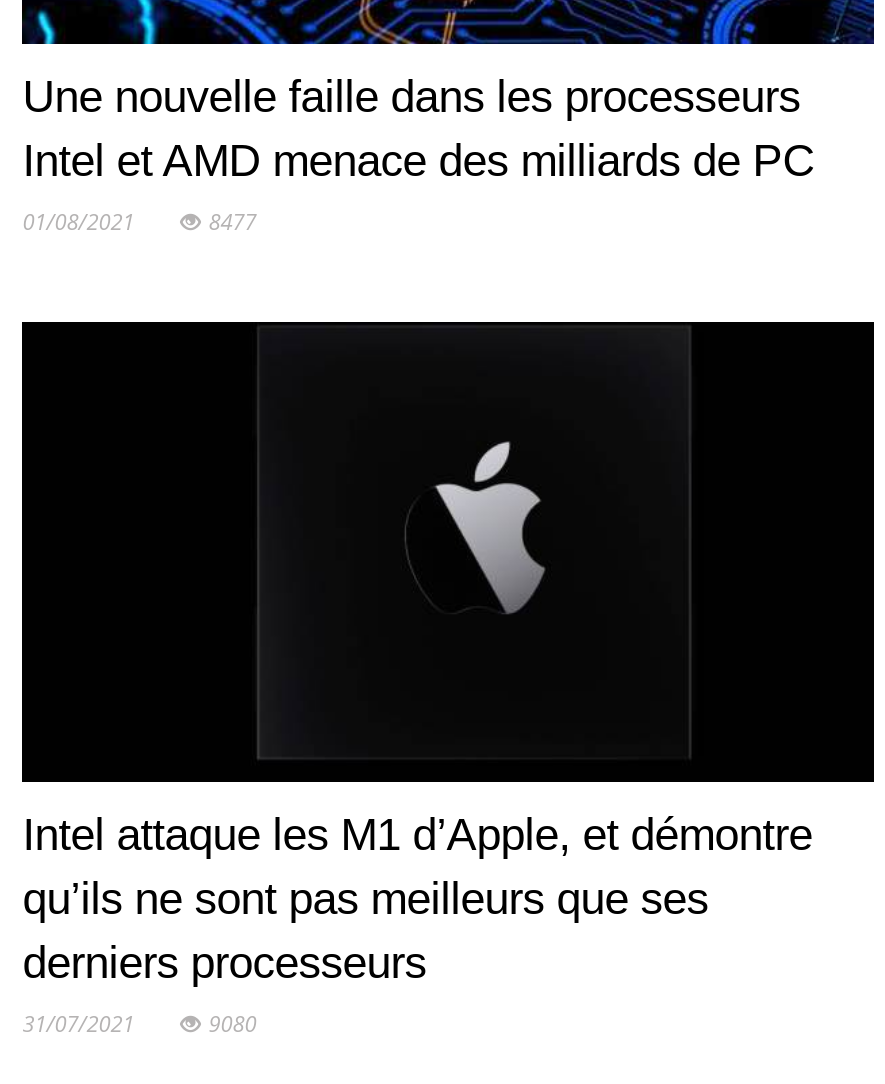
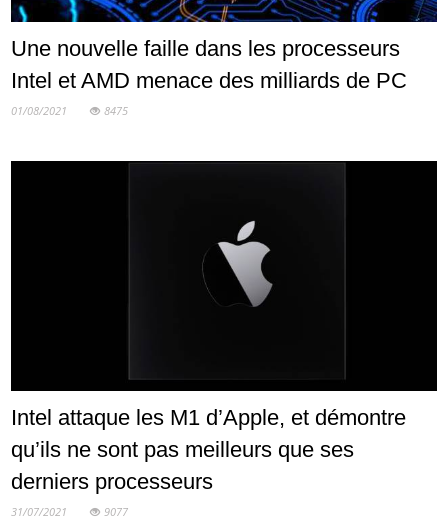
- 8477
+ 8475

- 9080
+ 9077
